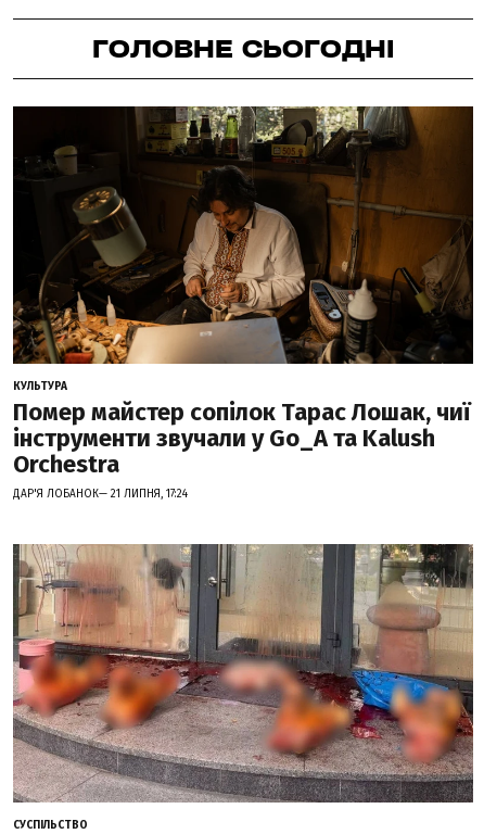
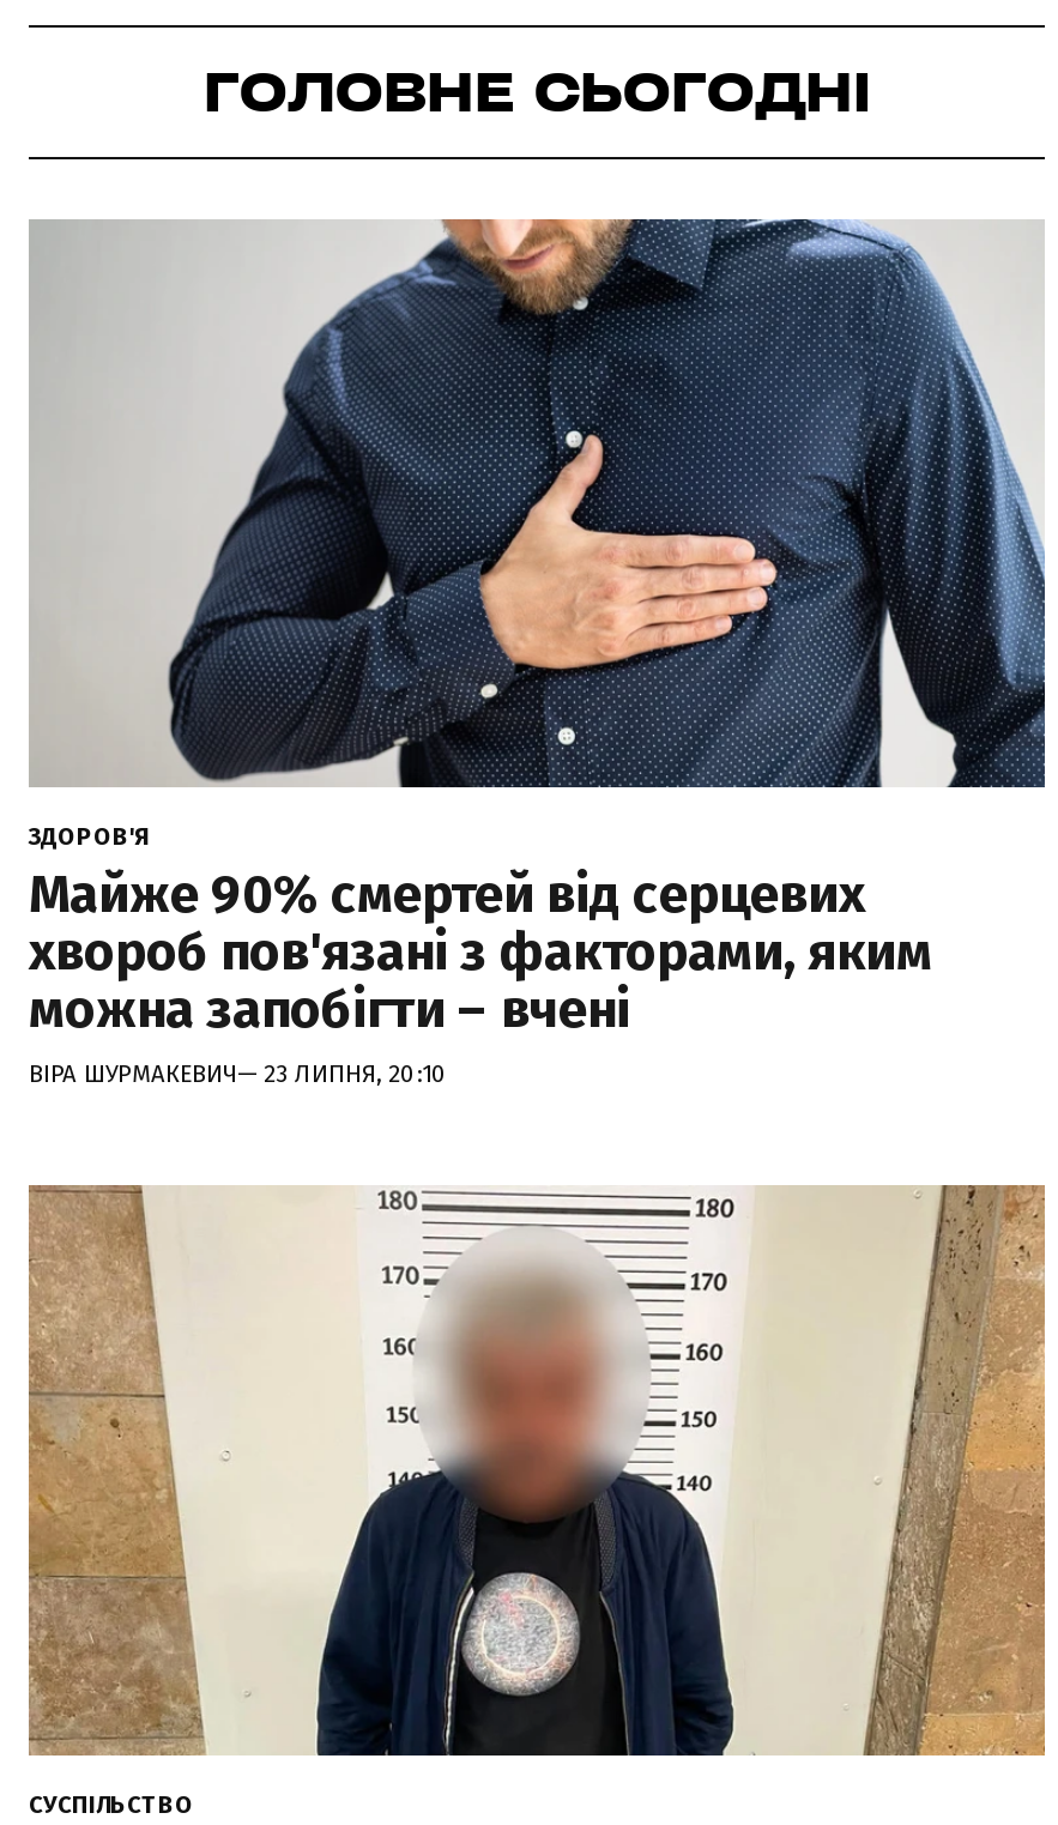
- [image]
- КУЛЬТУРА
- Помер майстер сопілок Тарас Лошак, чиї
- інструменти звучали у Go_A та Kalush
- Orchestra
- ДАР'Я ЛОБАНОК— 21 ЛИПНЯ, 17:24
+ [image]
+ ЗДОРОВ'Я
+ Майже 90% смертей від серцевих
+ хвороб пов'язані з факторами, яким
+ можна запобігти – вчені
+ ВІРА ШУРМАКЕВИЧ— 23 ЛИПНЯ, 20:10

- [image]
+ [image]
